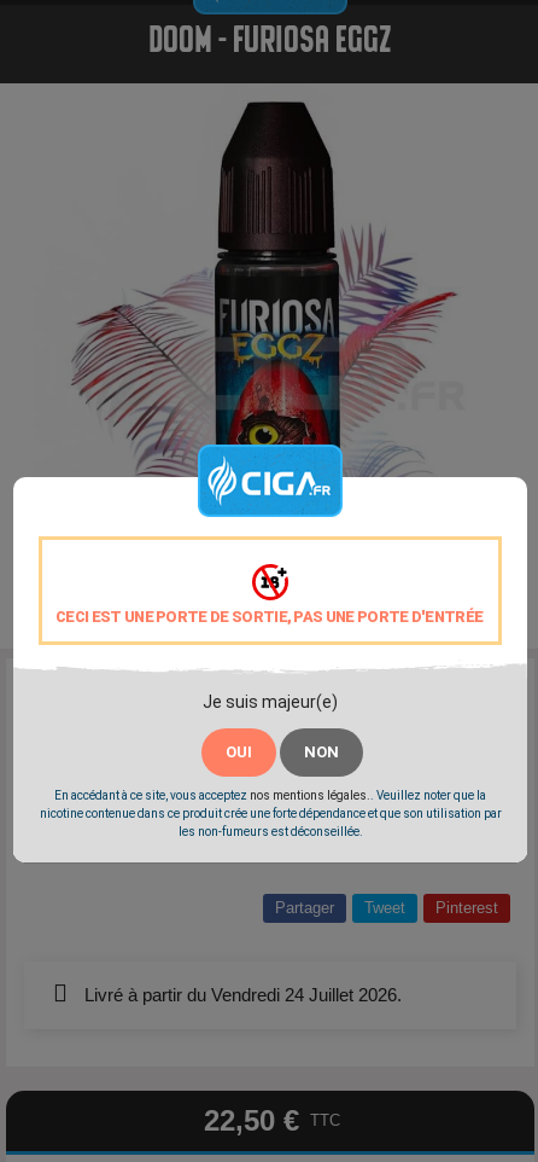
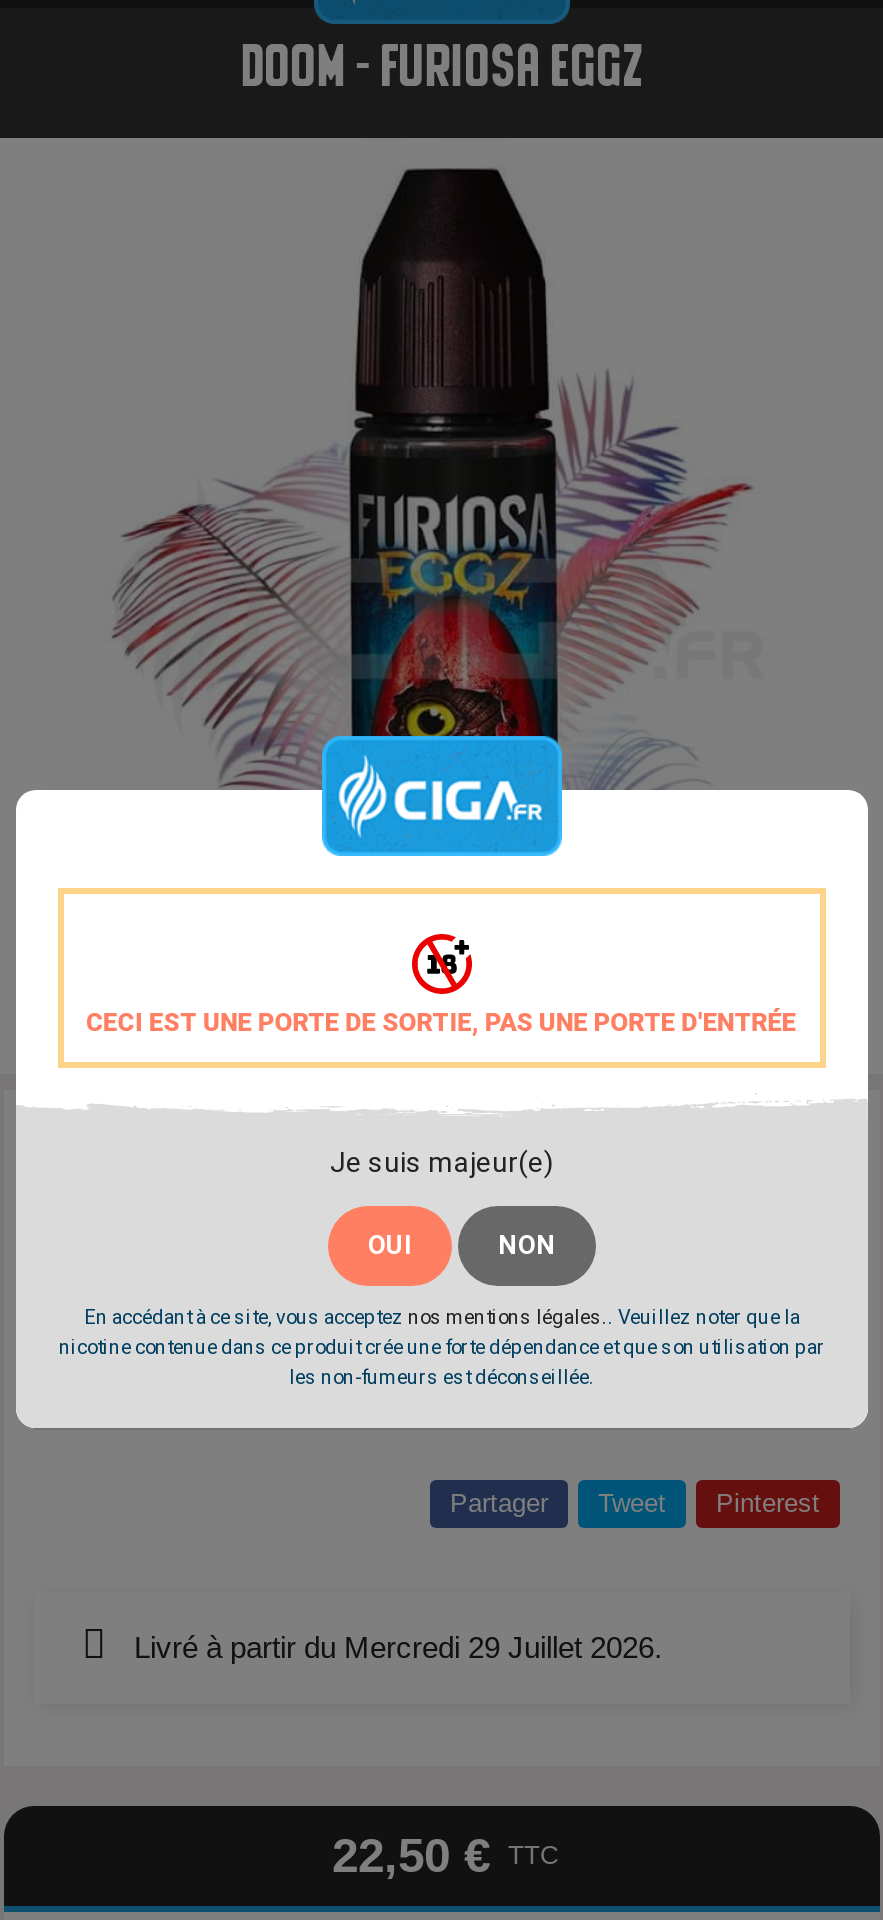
- Livré à partir du Vendredi 24 Juillet 2026.
+ Livré à partir du Mercredi 29 Juillet 2026.
